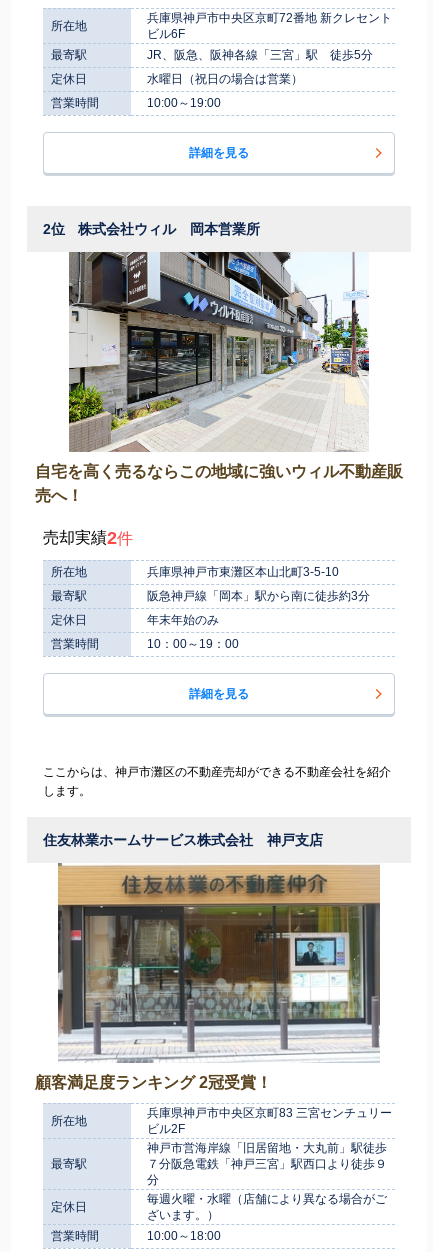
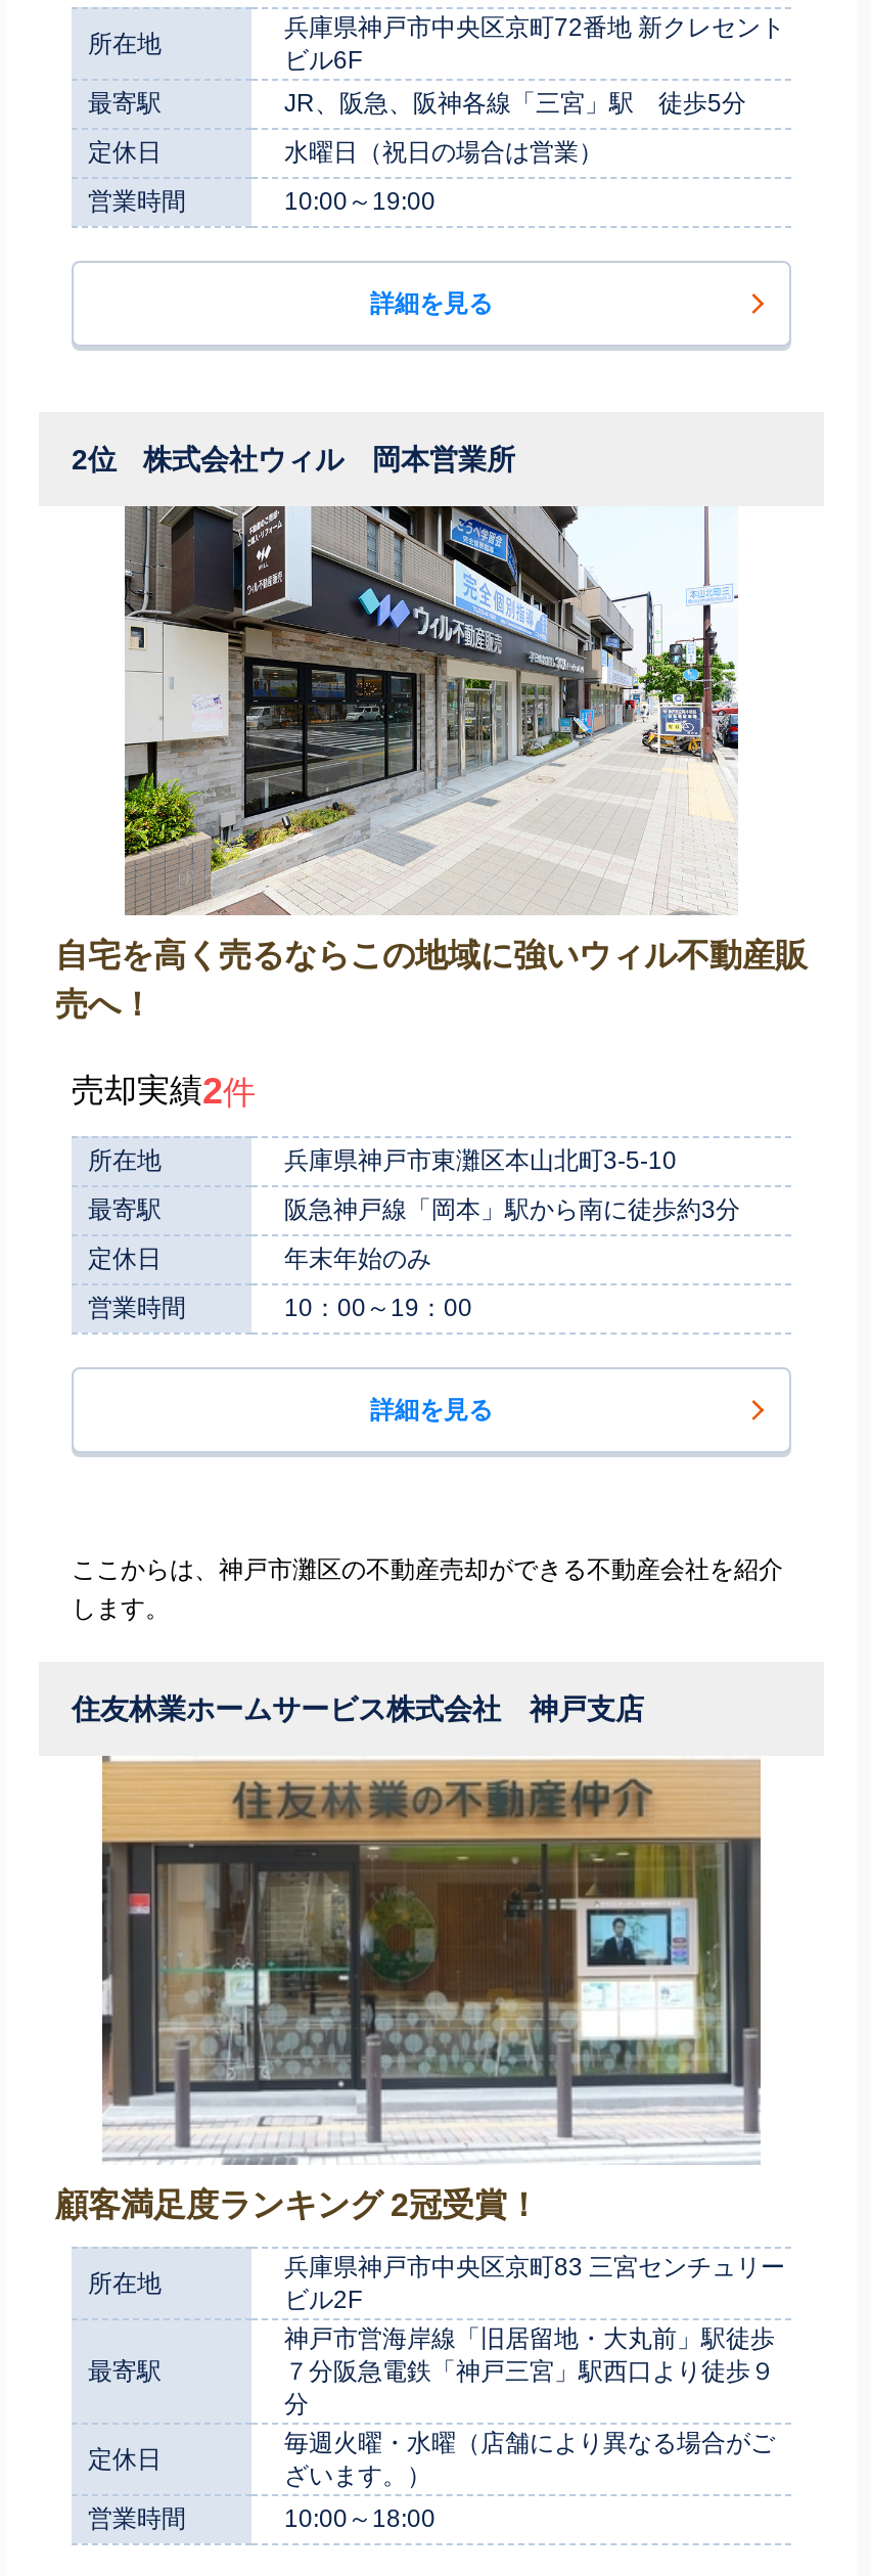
- 兵庫県神戸市東灘区本山北町3‐5-10
+ 兵庫県神戸市東灘区本山北町3-5-10
